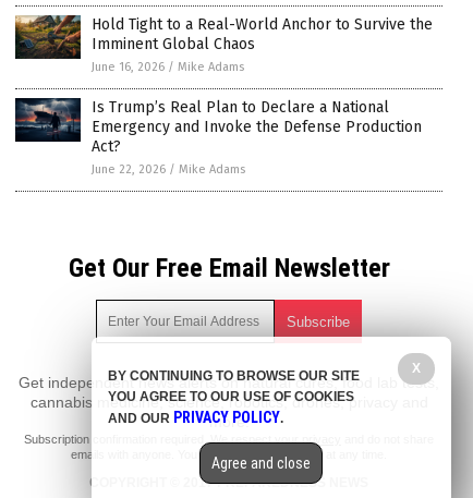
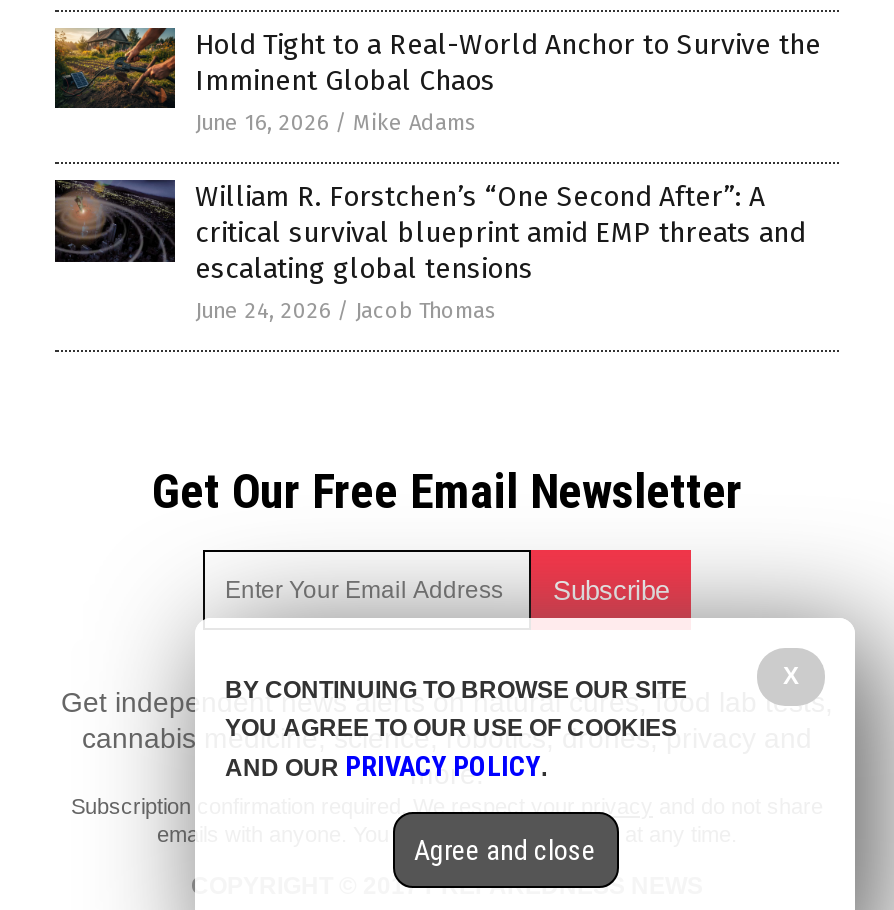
- [image]
- Is Trump’s Real Plan to Declare a National
- Emergency and Invoke the Defense Production
- Act?
- June 22, 2026 / Mike Adams
+ [image]
+ William R. Forstchen’s “One Second After”: A
+ critical survival blueprint amid EMP threats and
+ escalating global tensions
+ June 24, 2026 / Jacob Thomas
